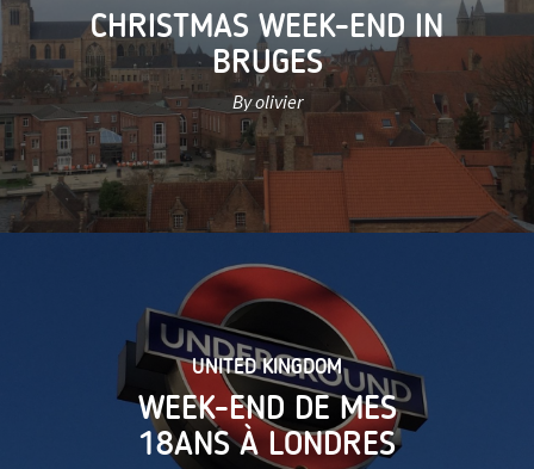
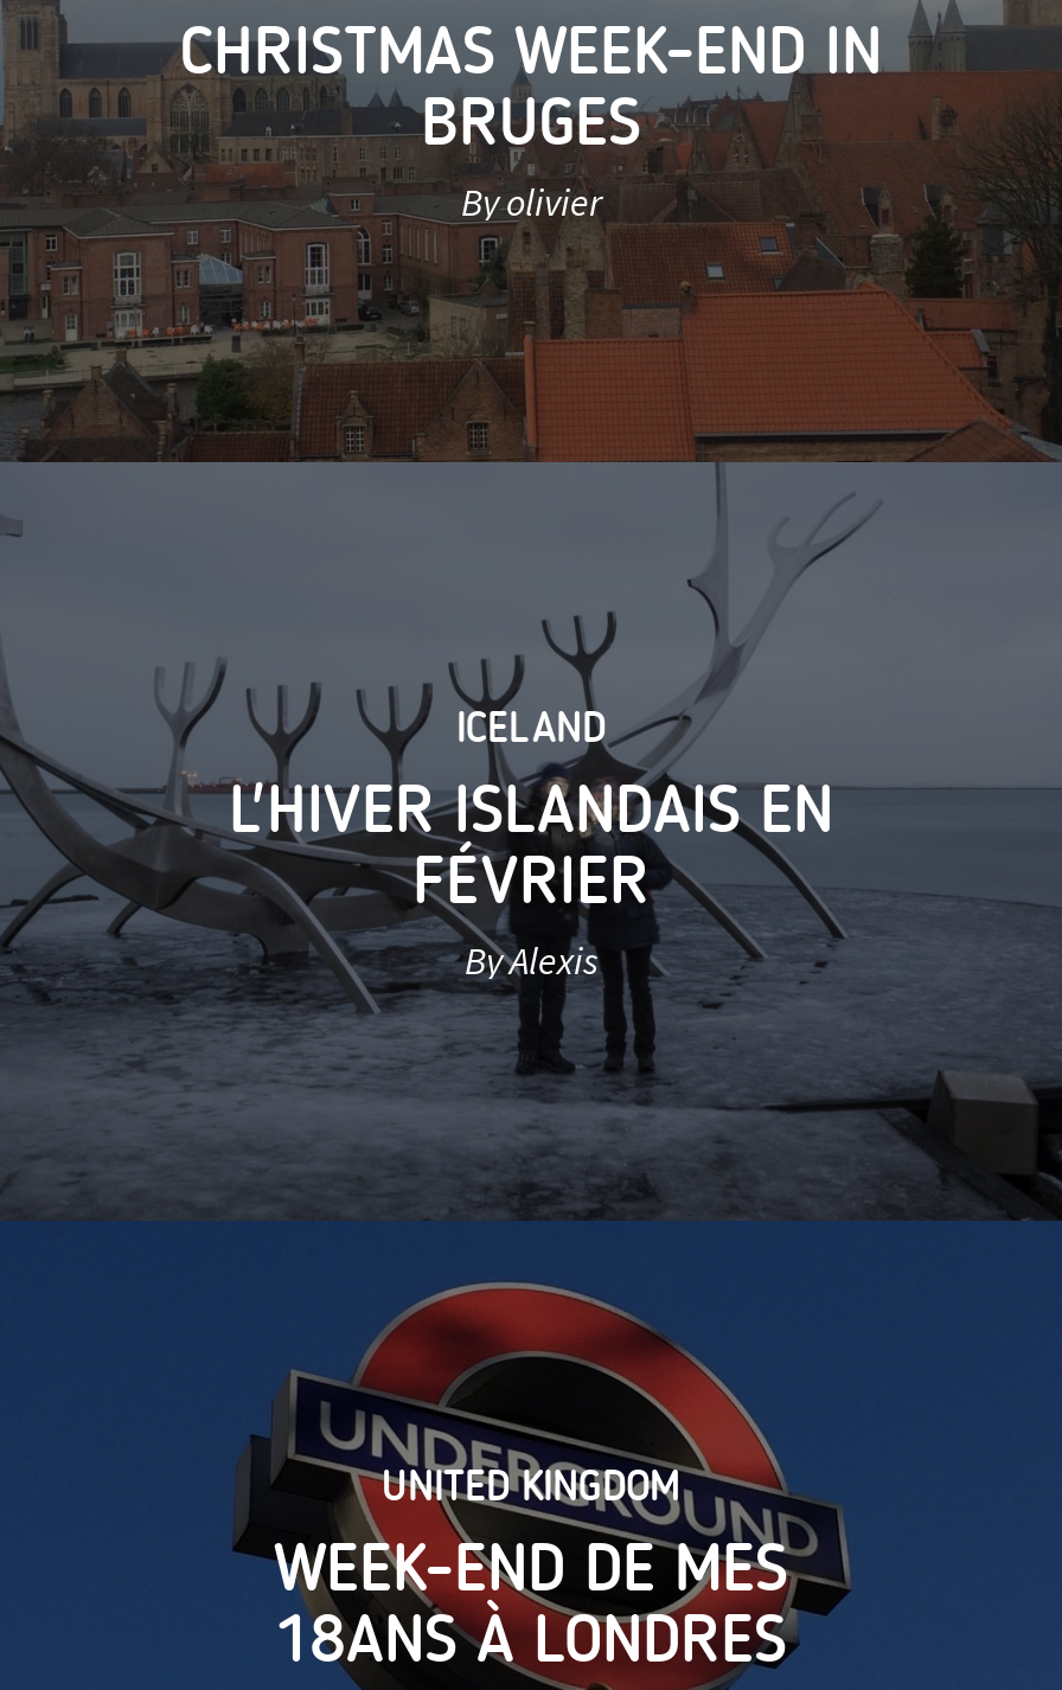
+ [image]
+ ICELAND
+ L'HIVER ISLANDAIS EN
+ FÉVRIER
+ By Alexis
